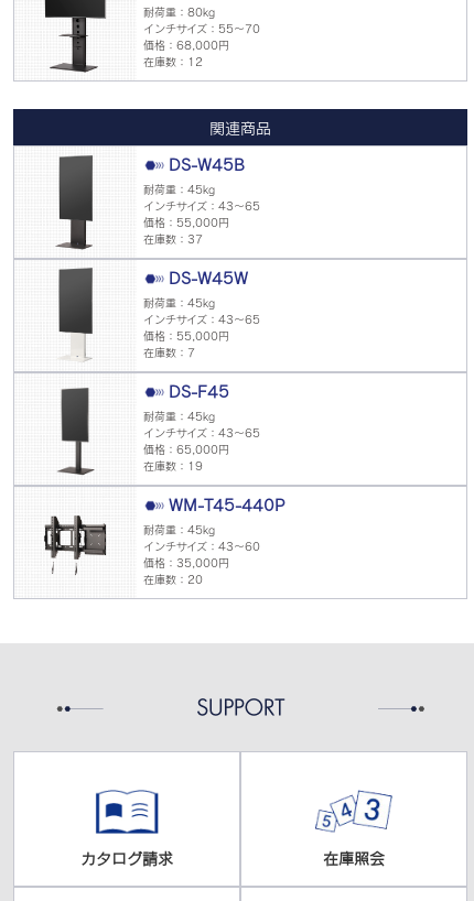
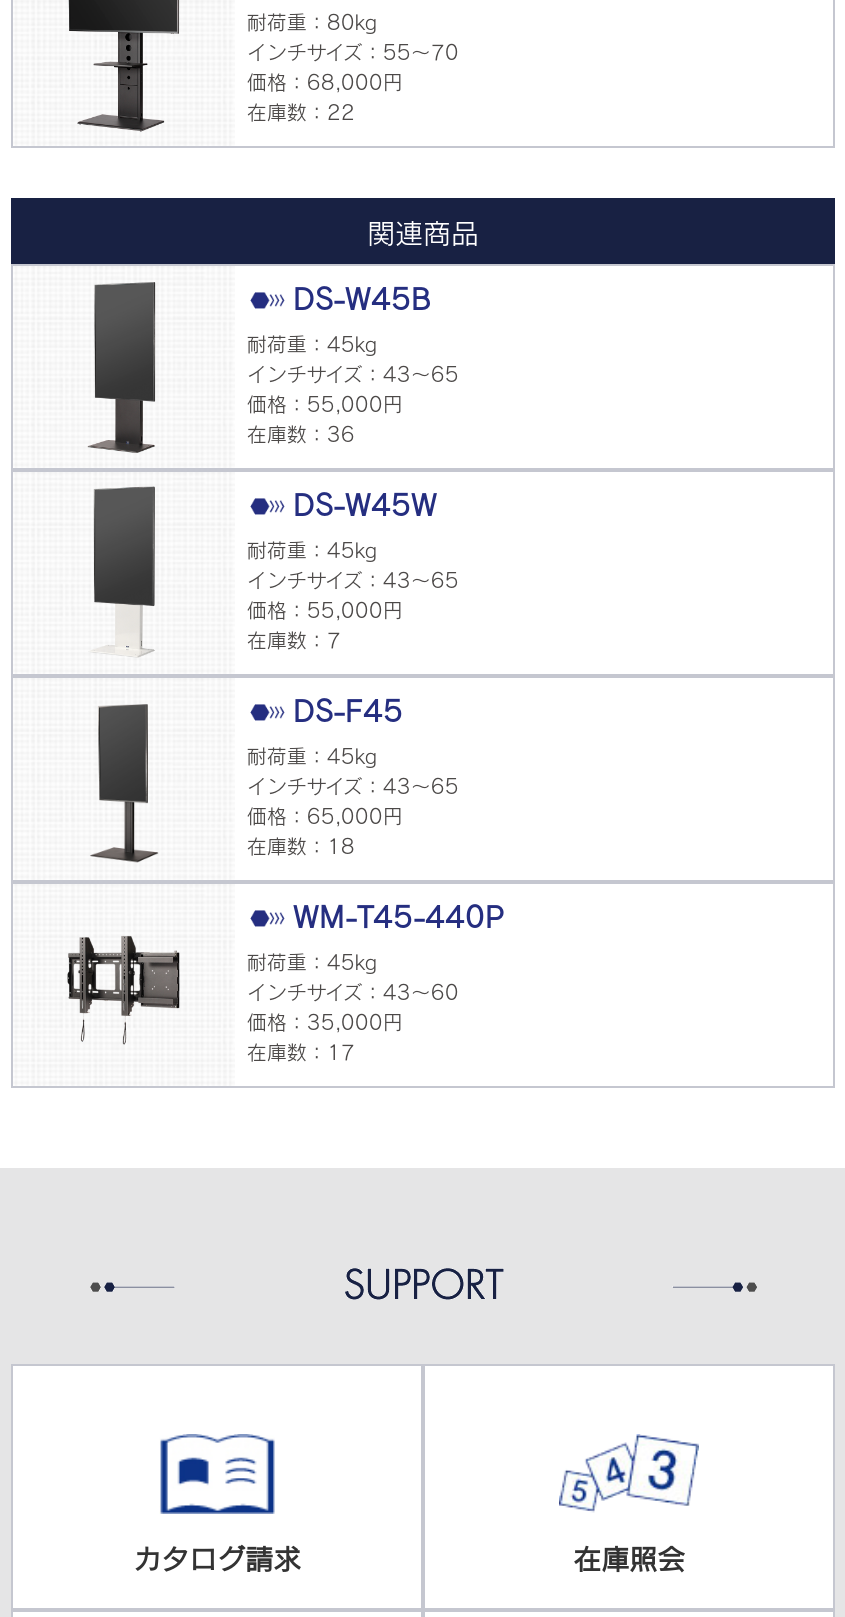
- 在庫数：12
+ 在庫数：22

- 在庫数：37
+ 在庫数：36

- 在庫数：19
+ 在庫数：18

- 在庫数：20
+ 在庫数：17
